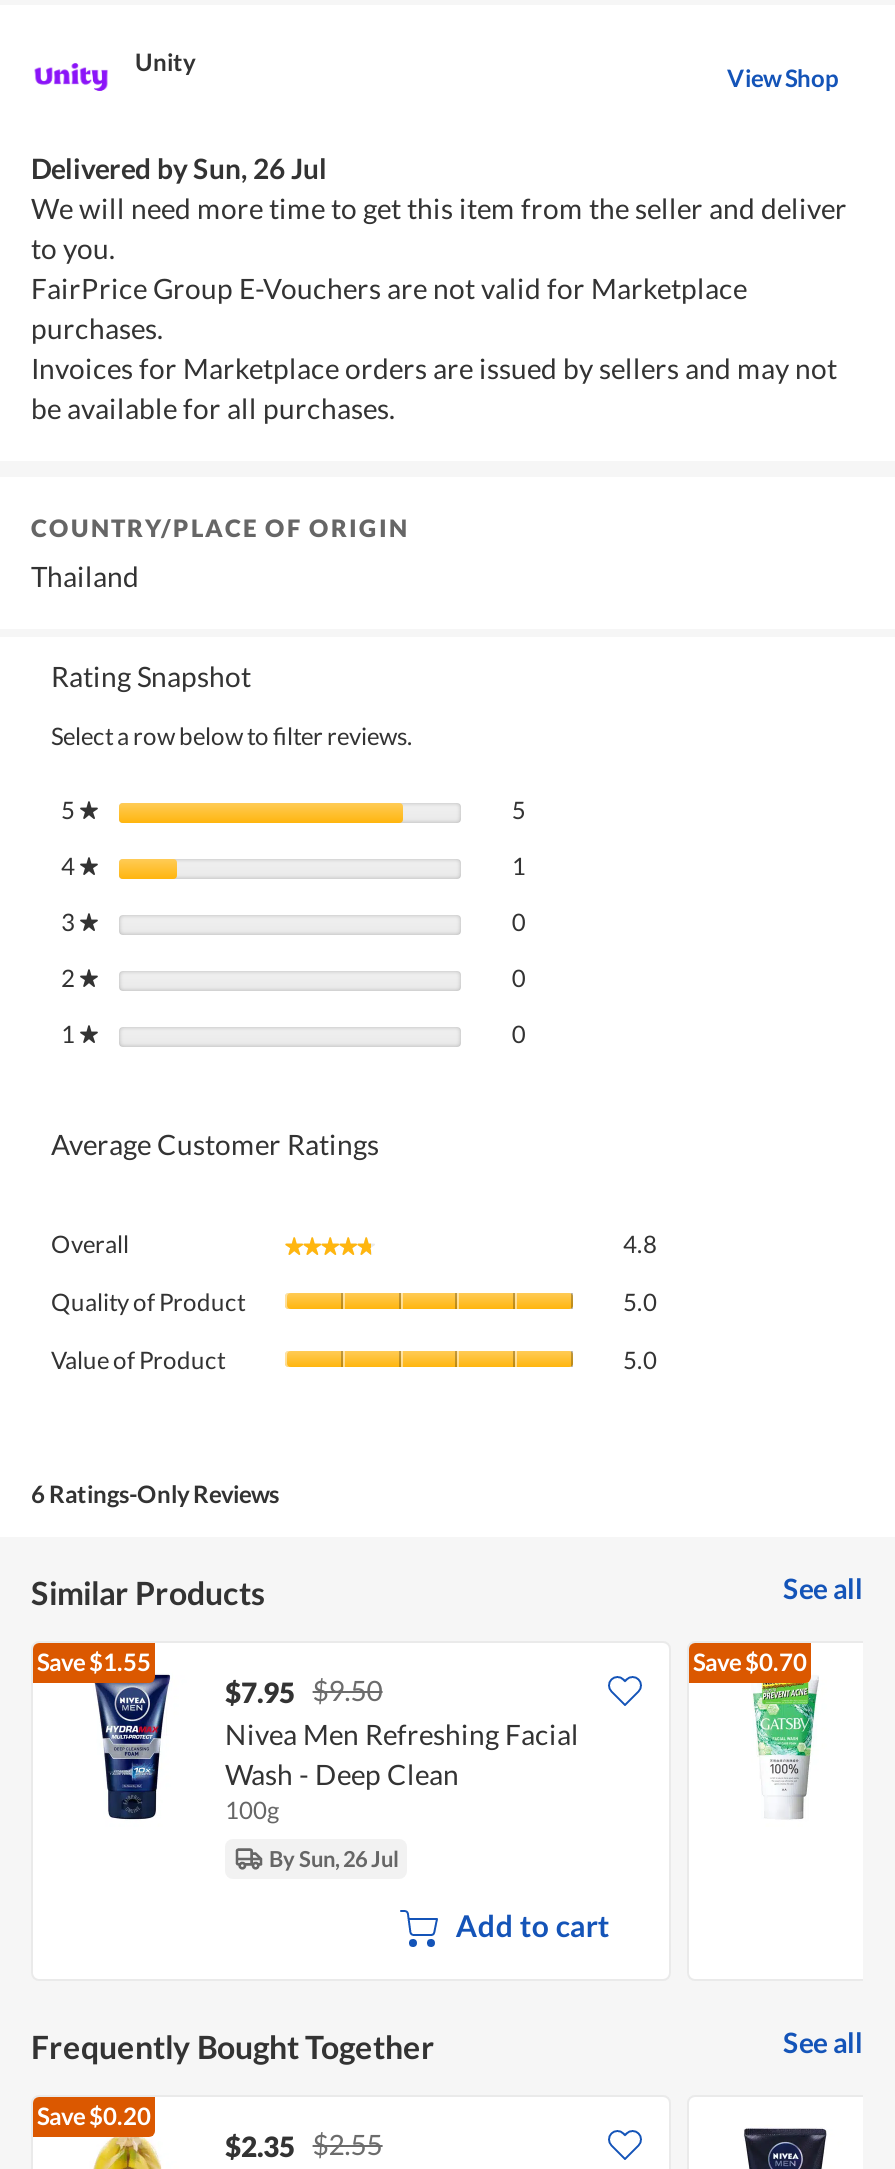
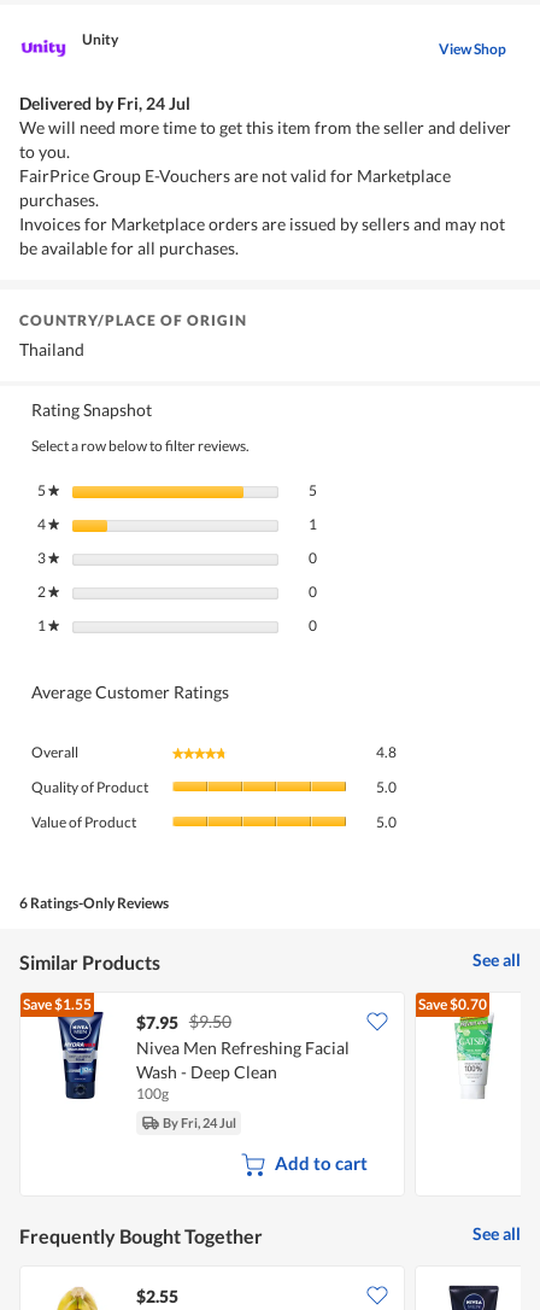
- Delivered by Sun, 26 Jul
+ Delivered by Fri, 24 Jul

- By Sun, 26 Jul
+ By Fri, 24 Jul

- Save$0.20
- $2.35 $2.55
+ $2.55
